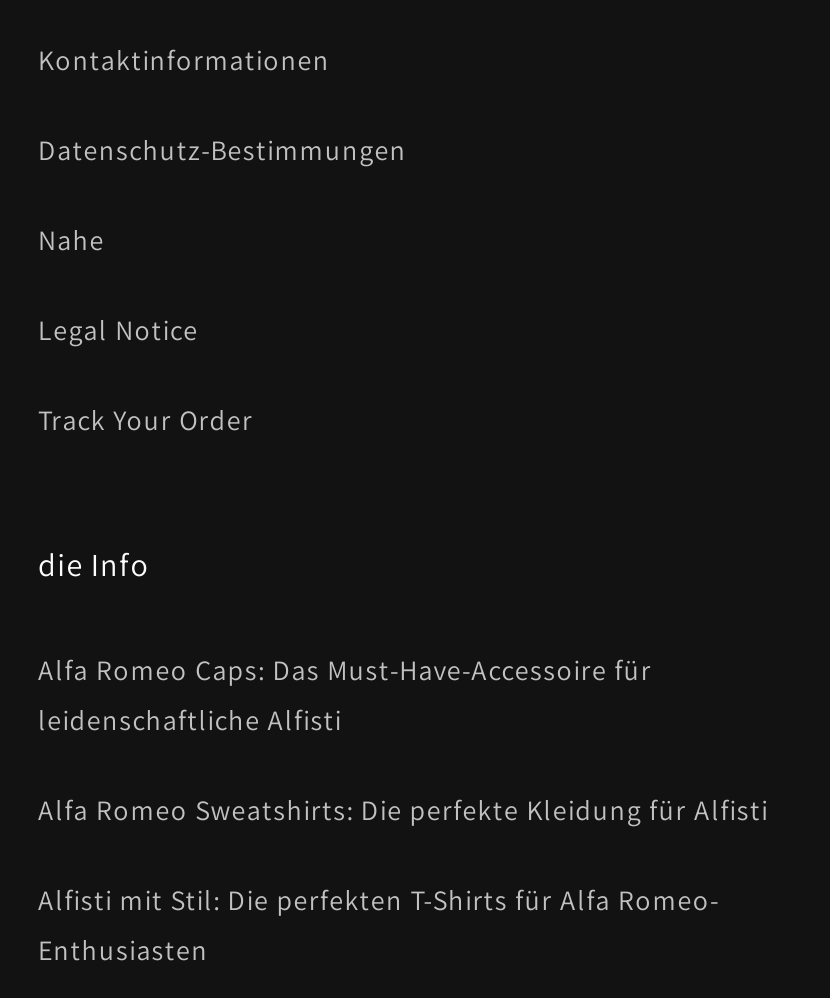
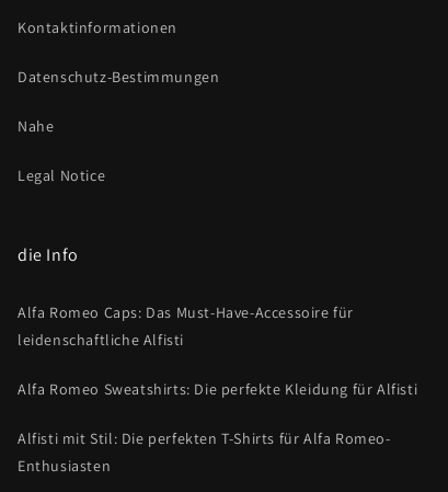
- Track Your Order
